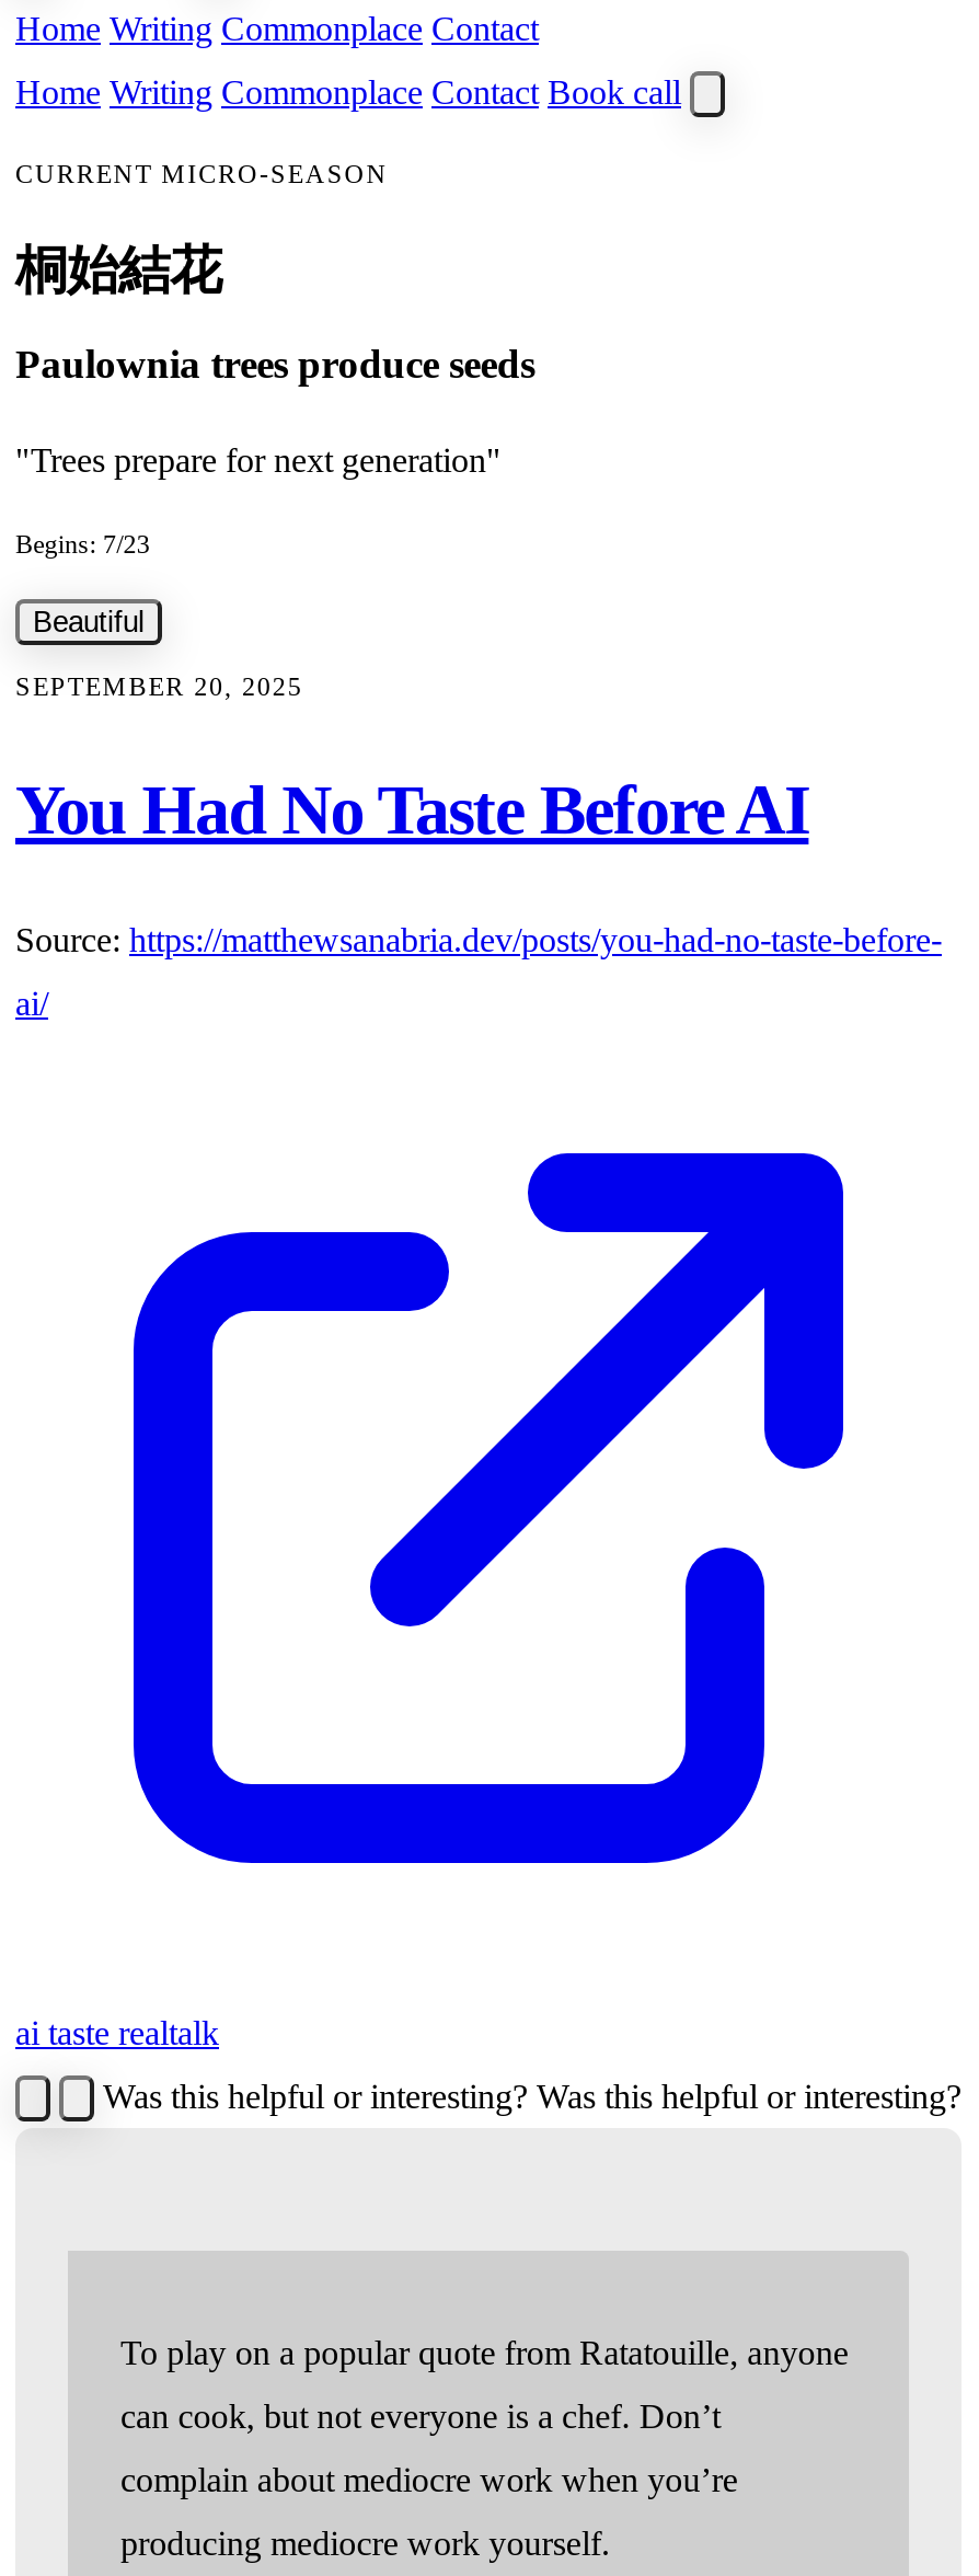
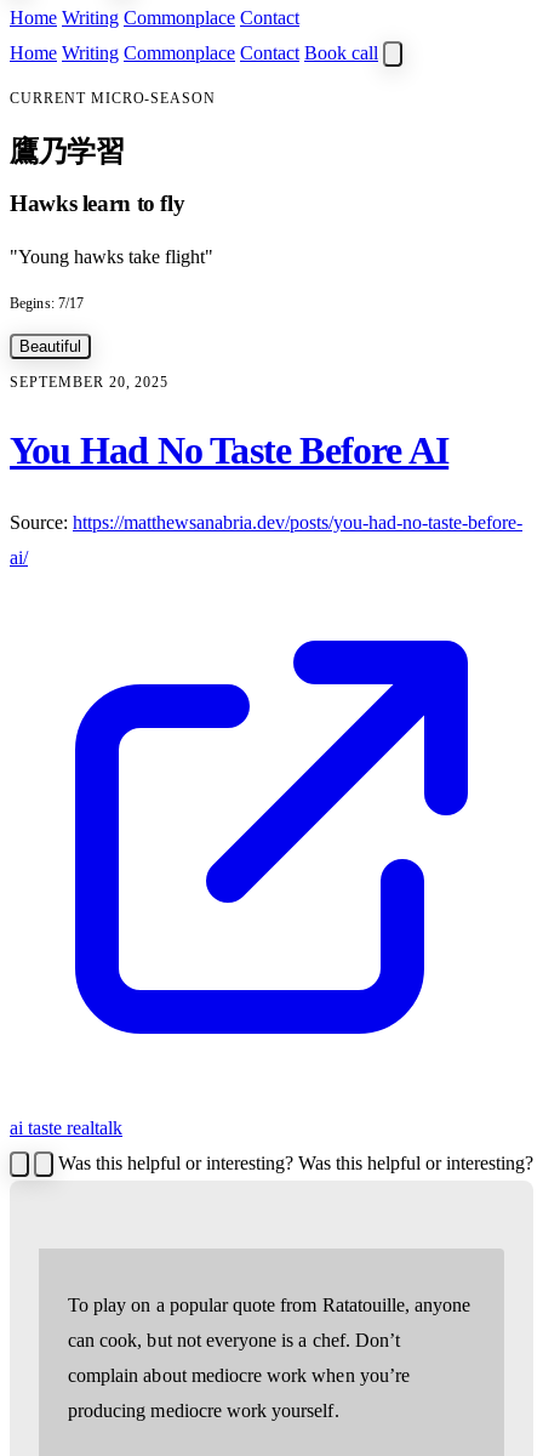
- 桐始結花
+ 鷹乃学習

- Paulownia trees produce seeds
+ Hawks learn to fly

- "Trees prepare for next generation"
+ "Young hawks take flight"

- Begins: 7/23
+ Begins: 7/17
